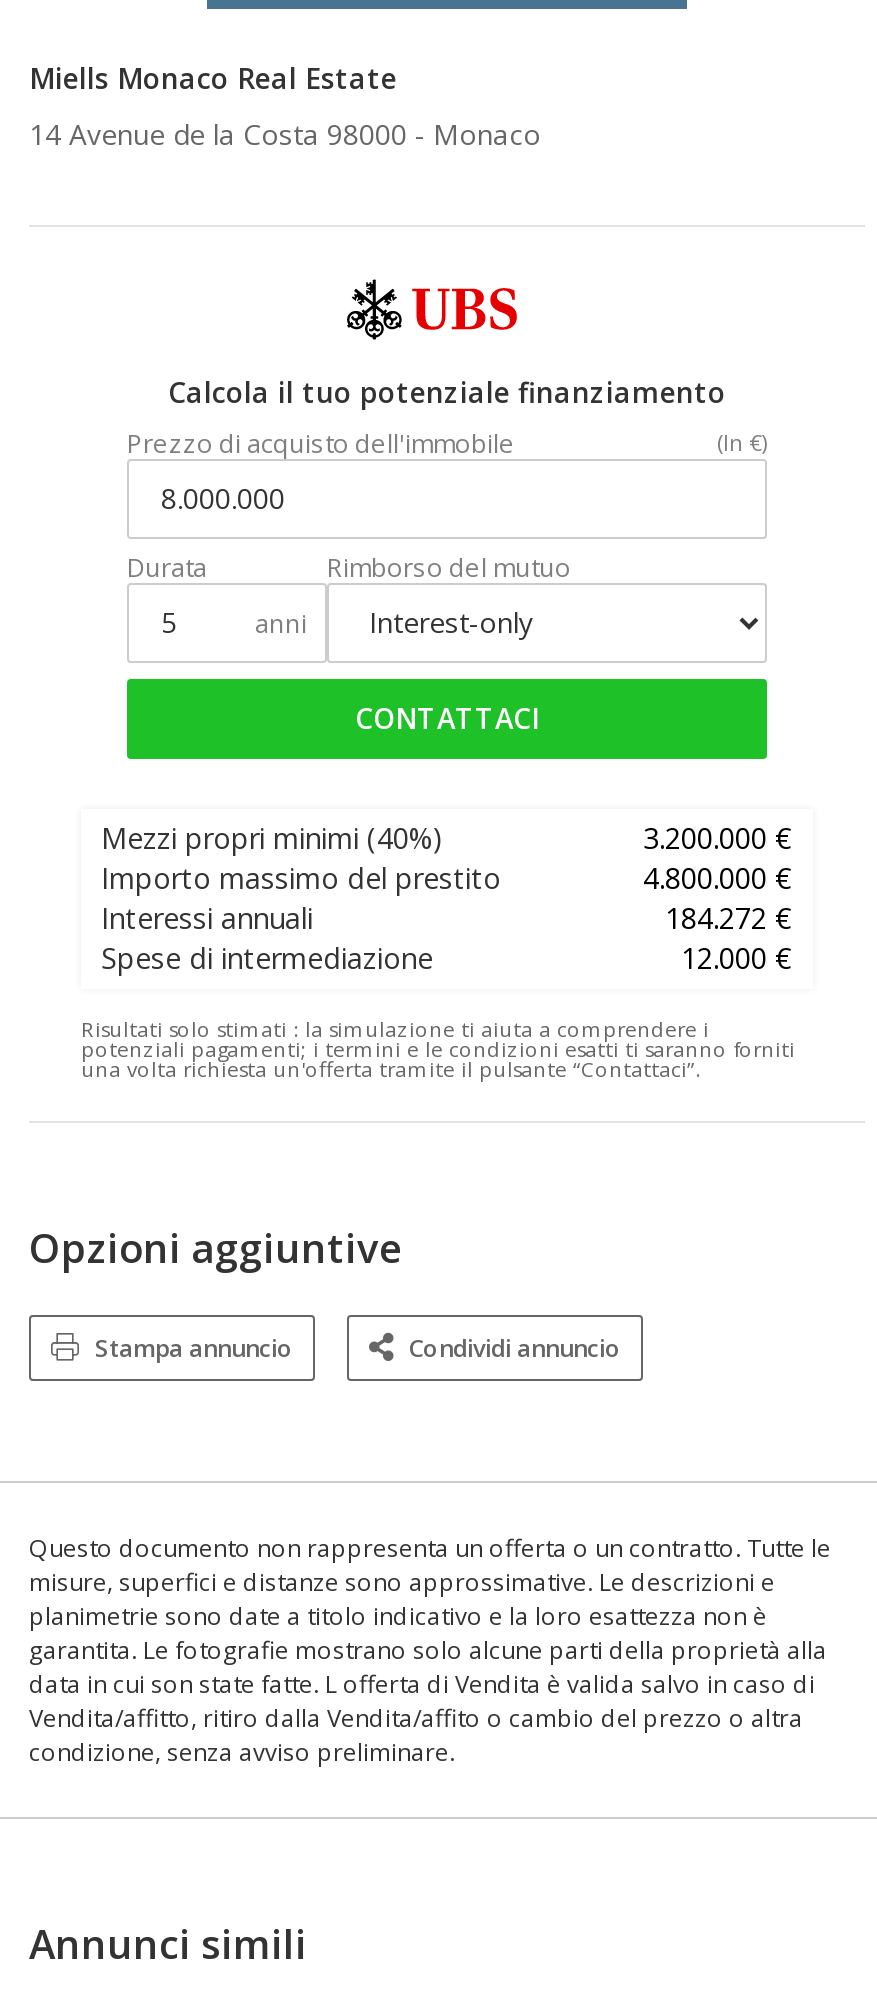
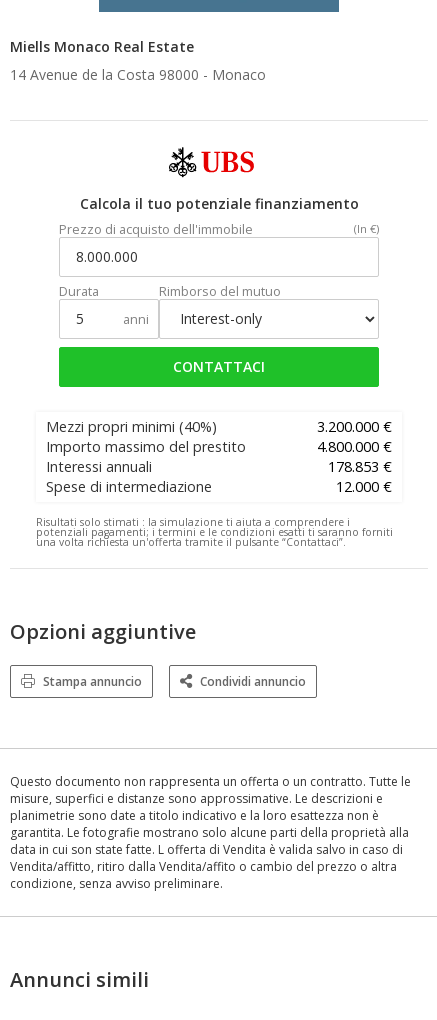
- 184.272 €
+ 178.853 €
